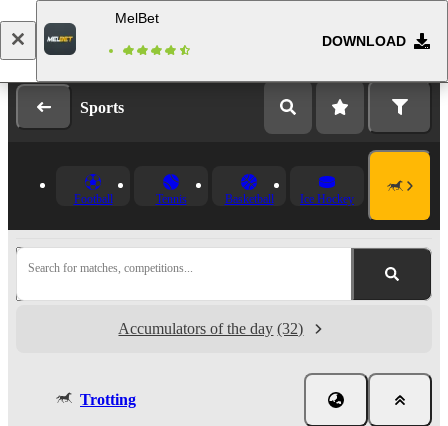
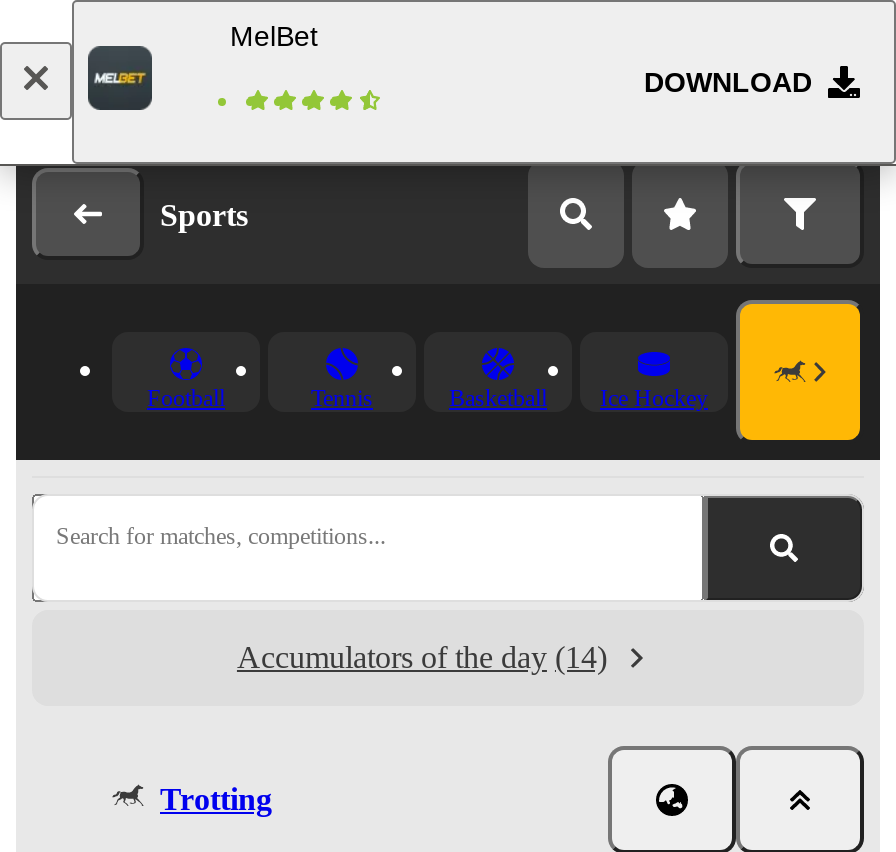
- Accumulators of the day (32)
+ Accumulators of the day (14)
